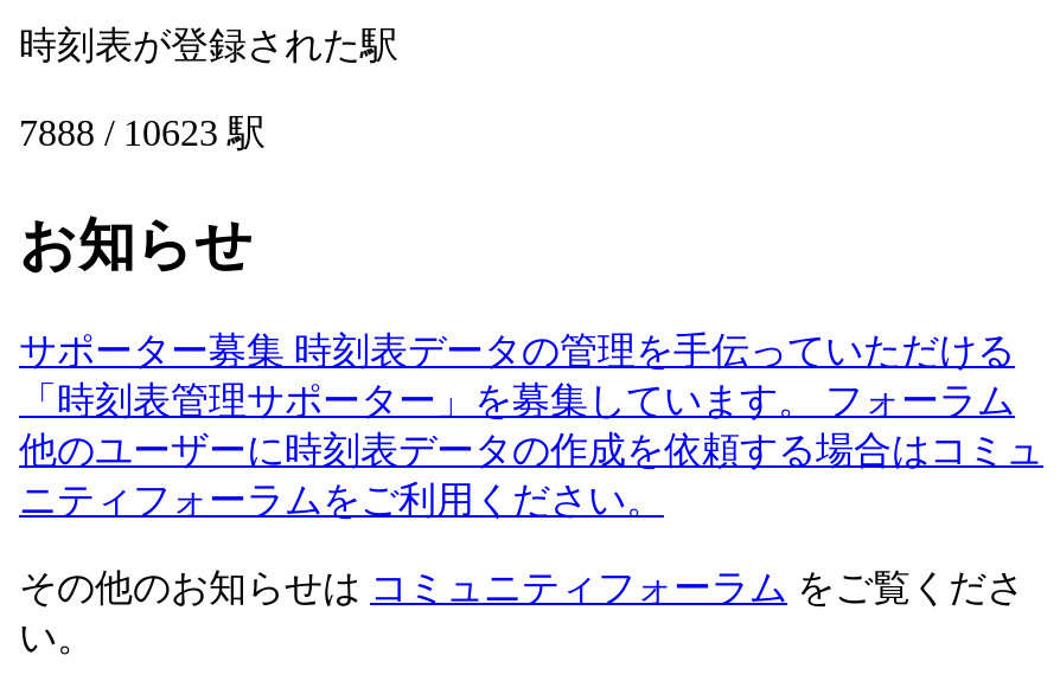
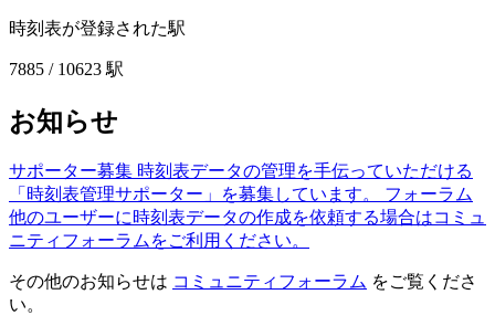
- 7888 / 10623 駅
+ 7885 / 10623 駅
